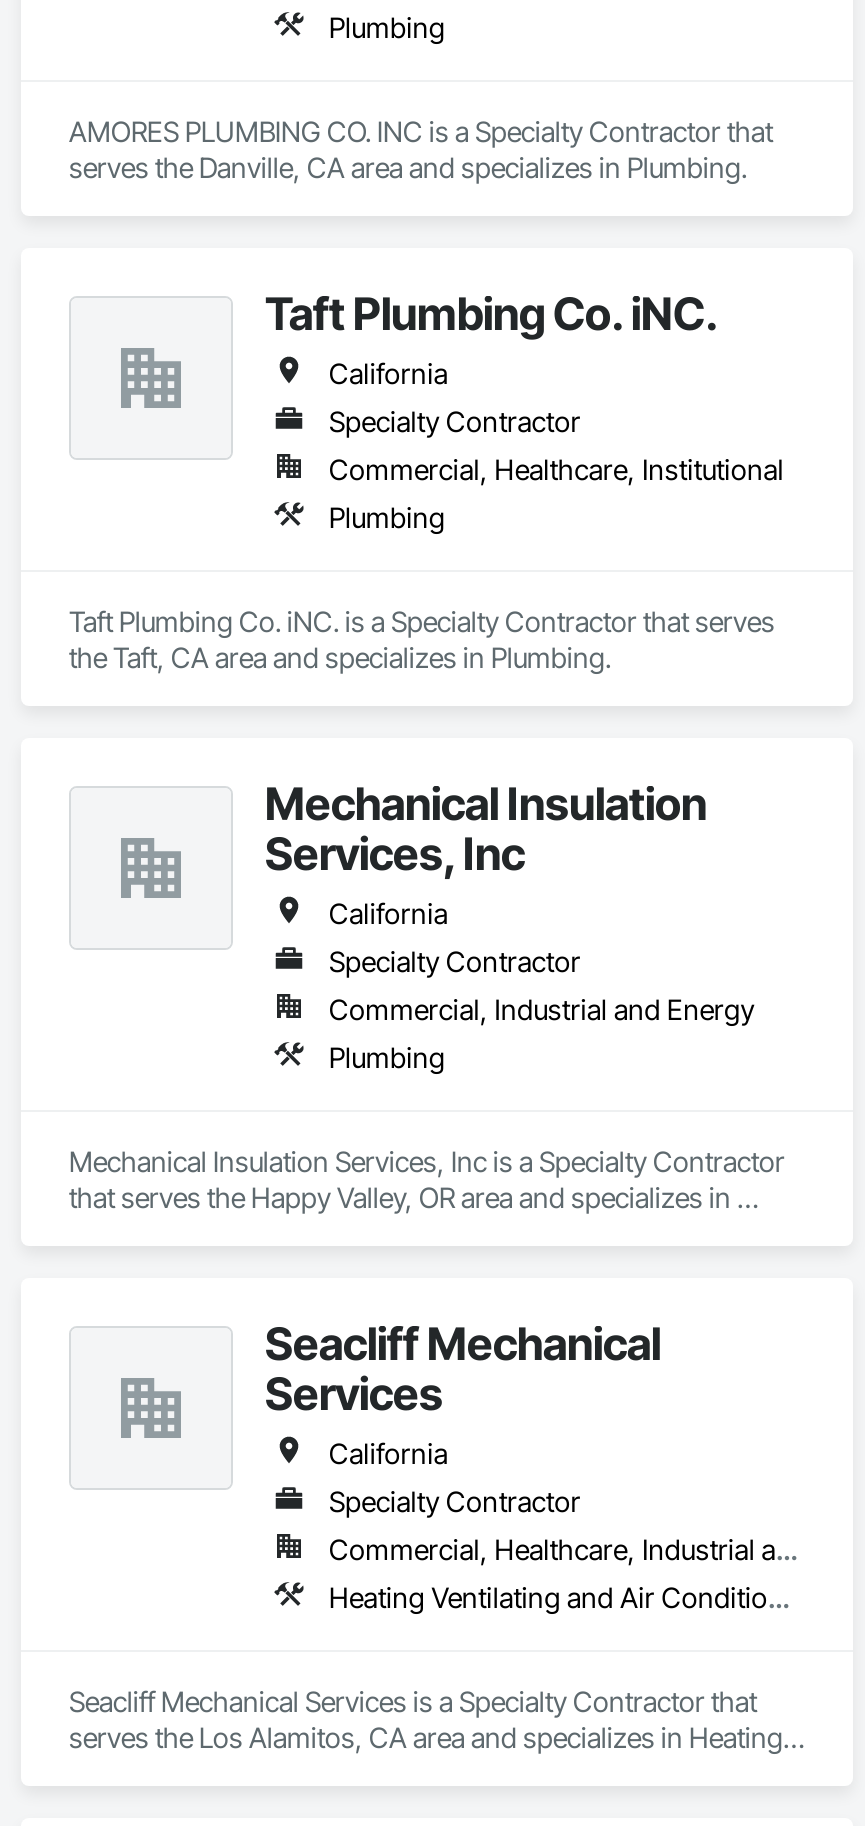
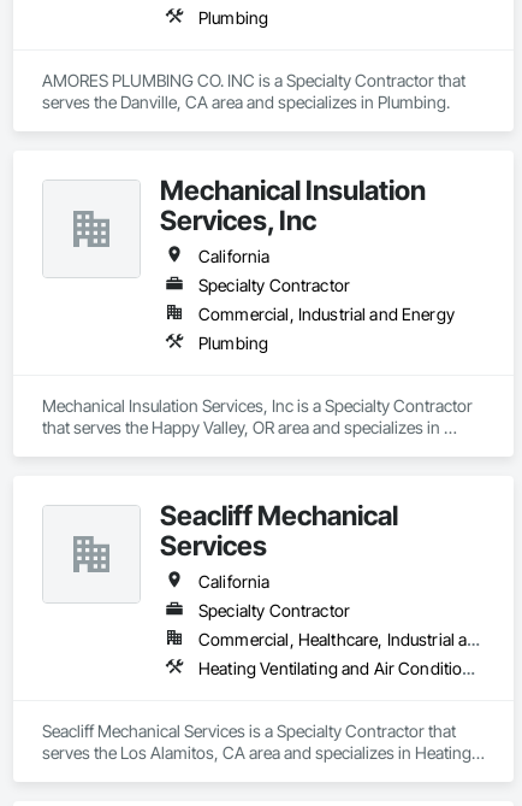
- Taft Plumbing Co. iNC.
- California
- Specialty Contractor
- Commercial, Healthcare, Institutional
- Plumbing
- Taft Plumbing Co. iNC. is a Specialty Contractor that serves
- the Taft, CA area and specializes in Plumbing.
